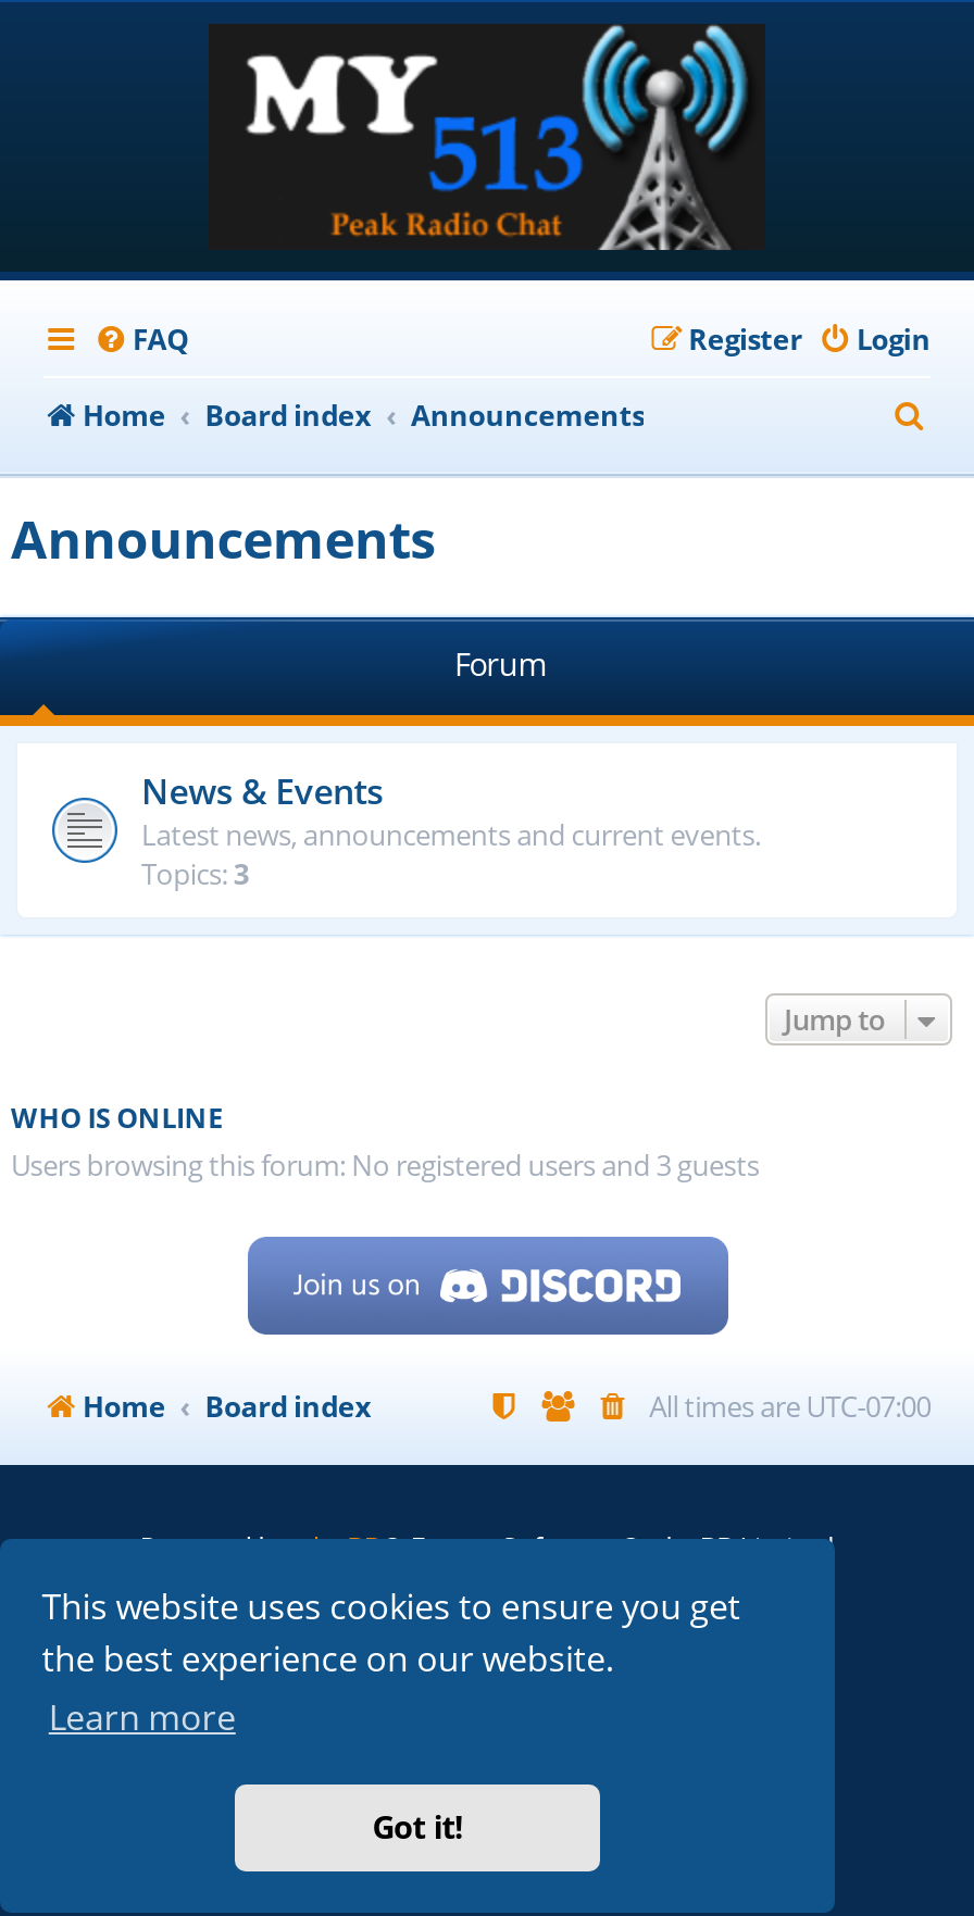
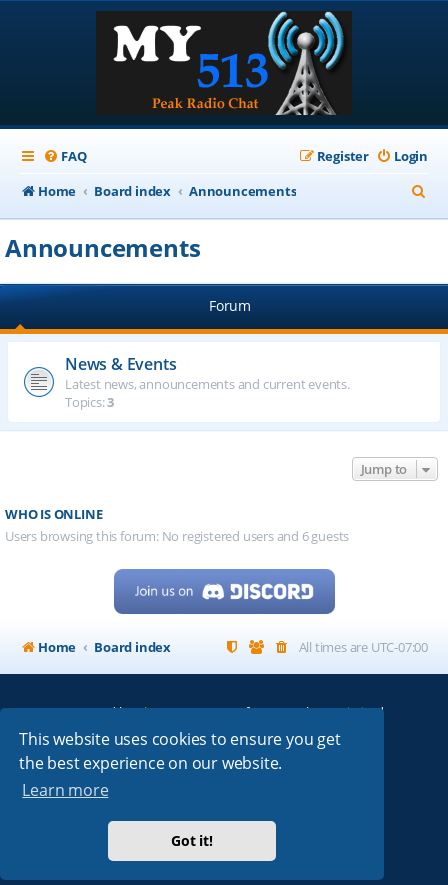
- Users browsing this forum: No registered users and 3 guests
+ Users browsing this forum: No registered users and 6 guests
